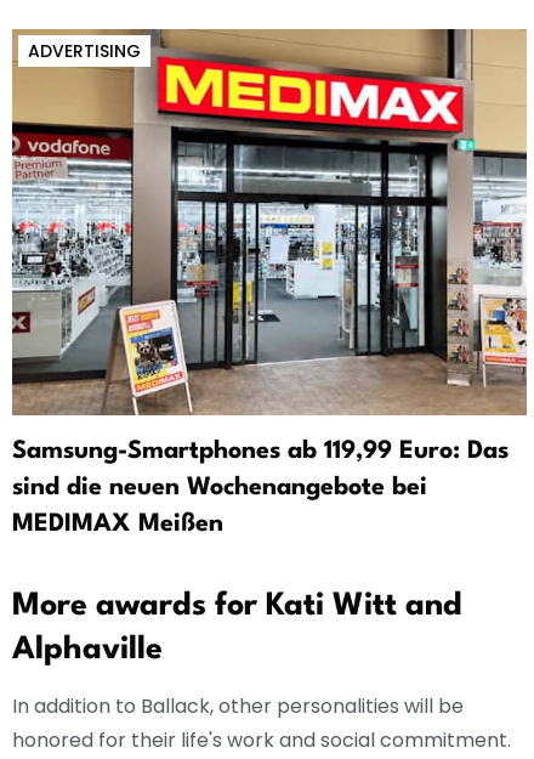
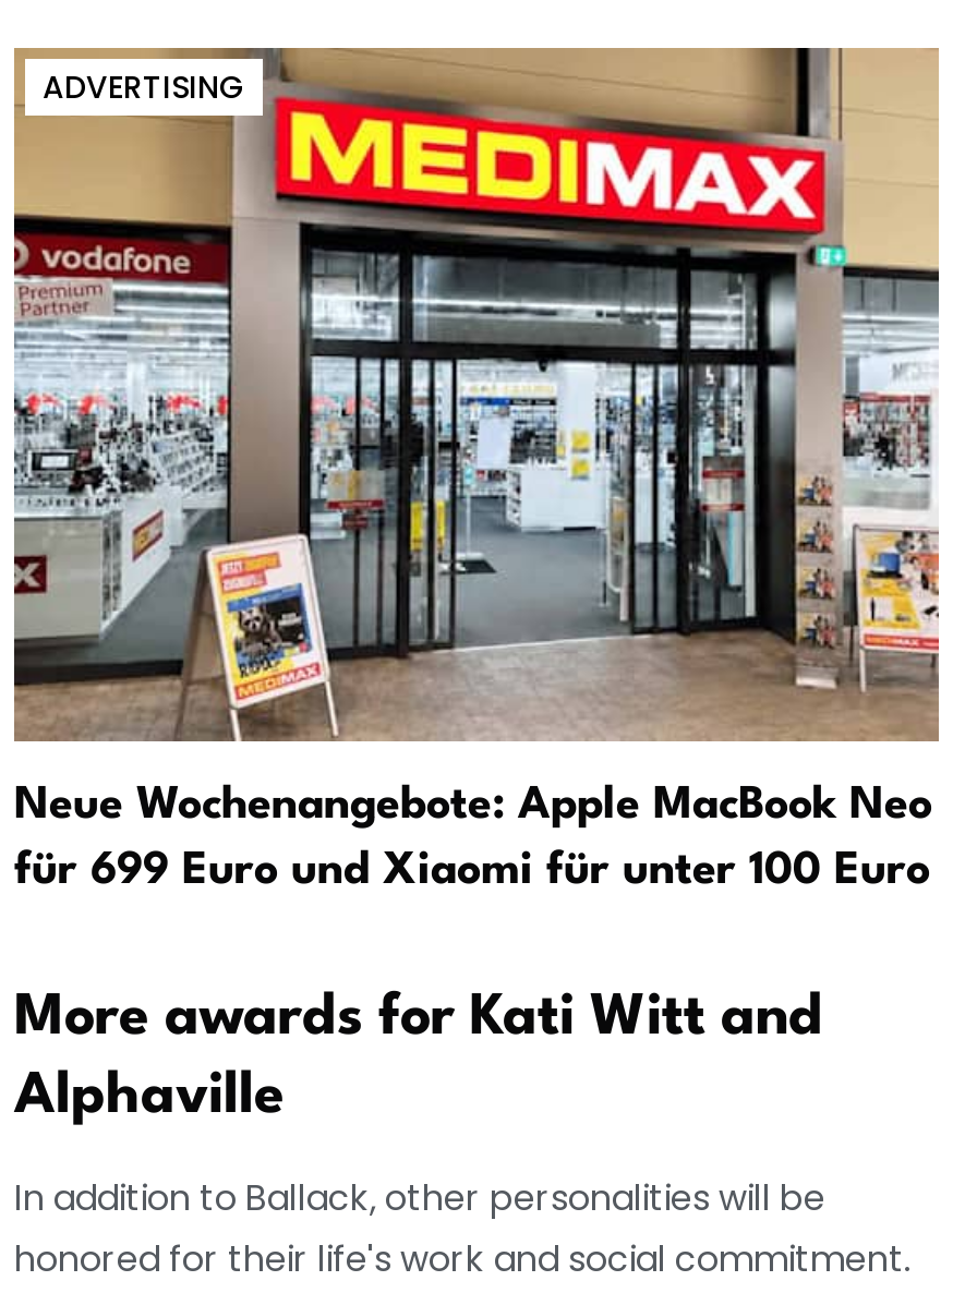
- Samsung-Smartphones ab 119,99 Euro: Das
- sind die neuen Wochenangebote bei
- MEDIMAX Meißen
+ Neue Wochenangebote: Apple MacBook Neo
+ für 699 Euro und Xiaomi für unter 100 Euro
